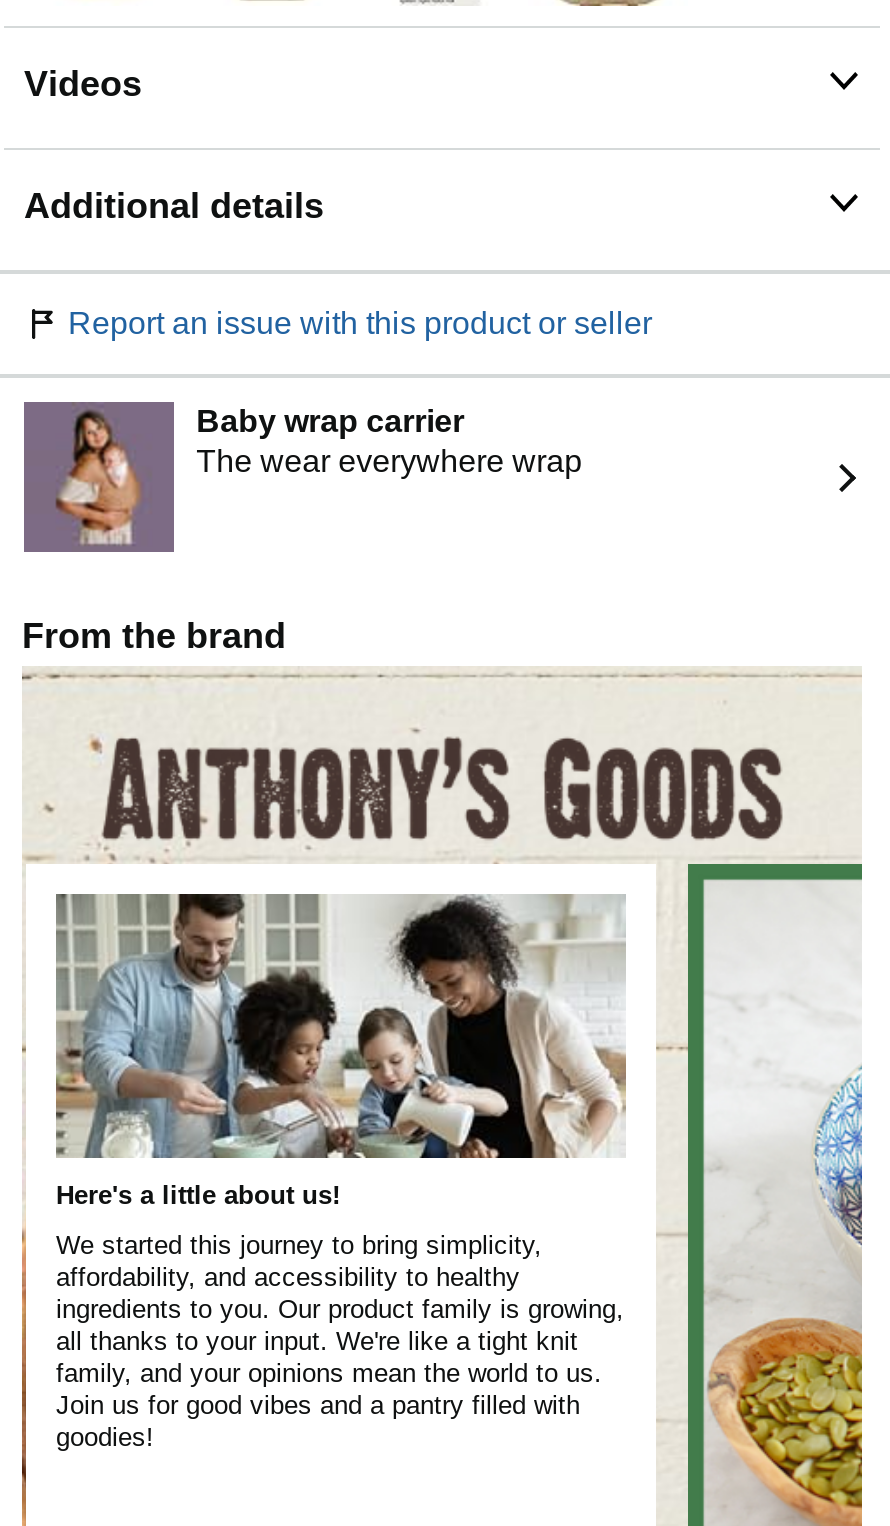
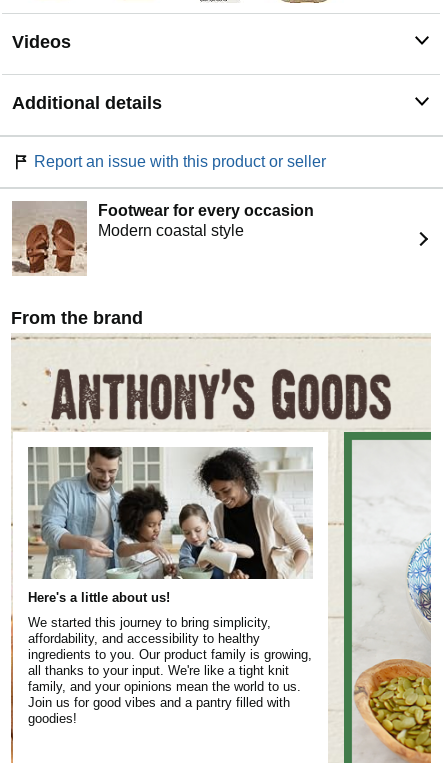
- [image]
- Baby wrap carrier
- The wear everywhere wrap
+ [image]
+ Footwear for every occasion
+ Modern coastal style
